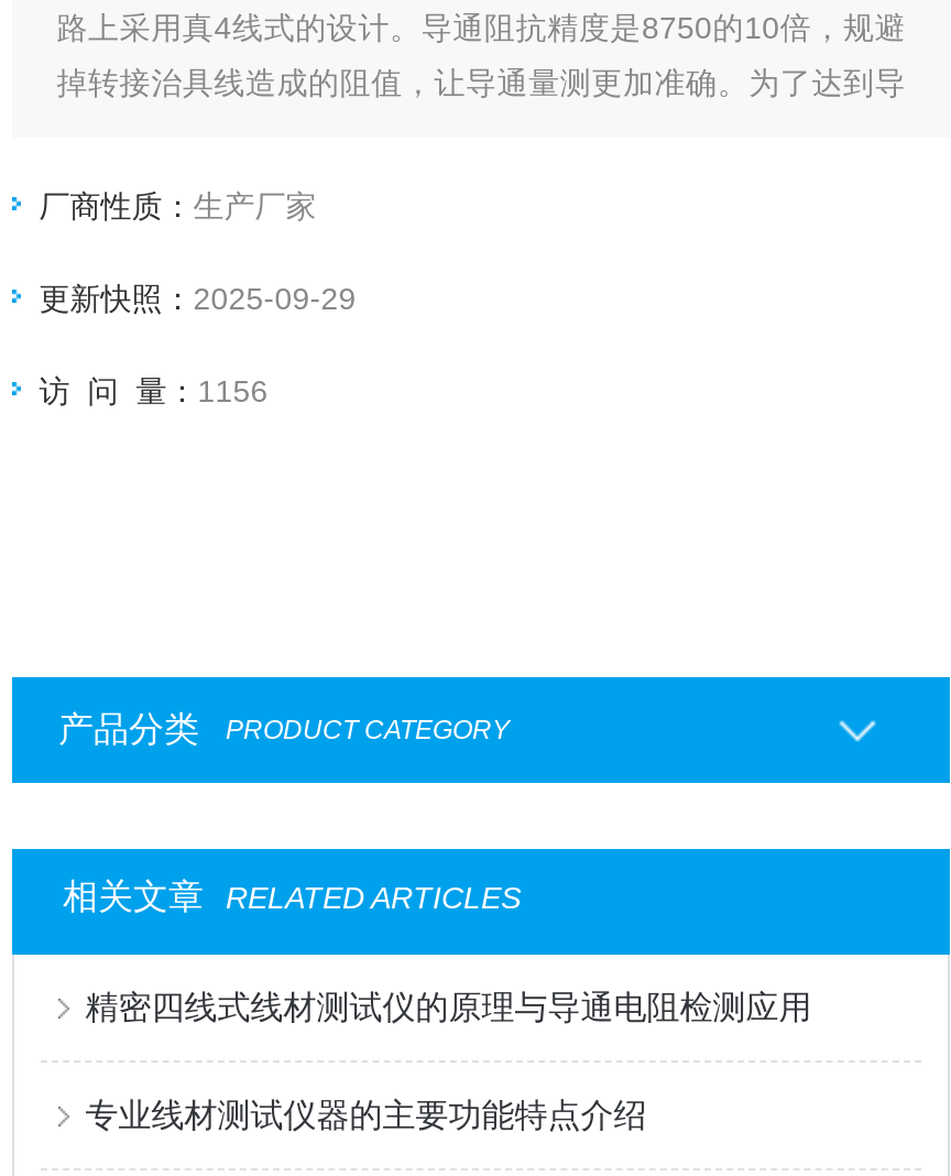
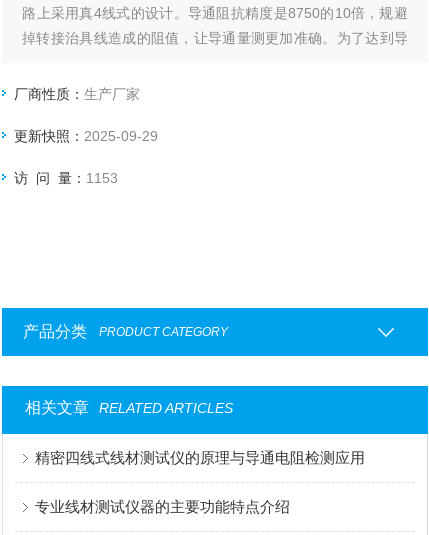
- 访 问 量：1156
+ 访 问 量：1153
